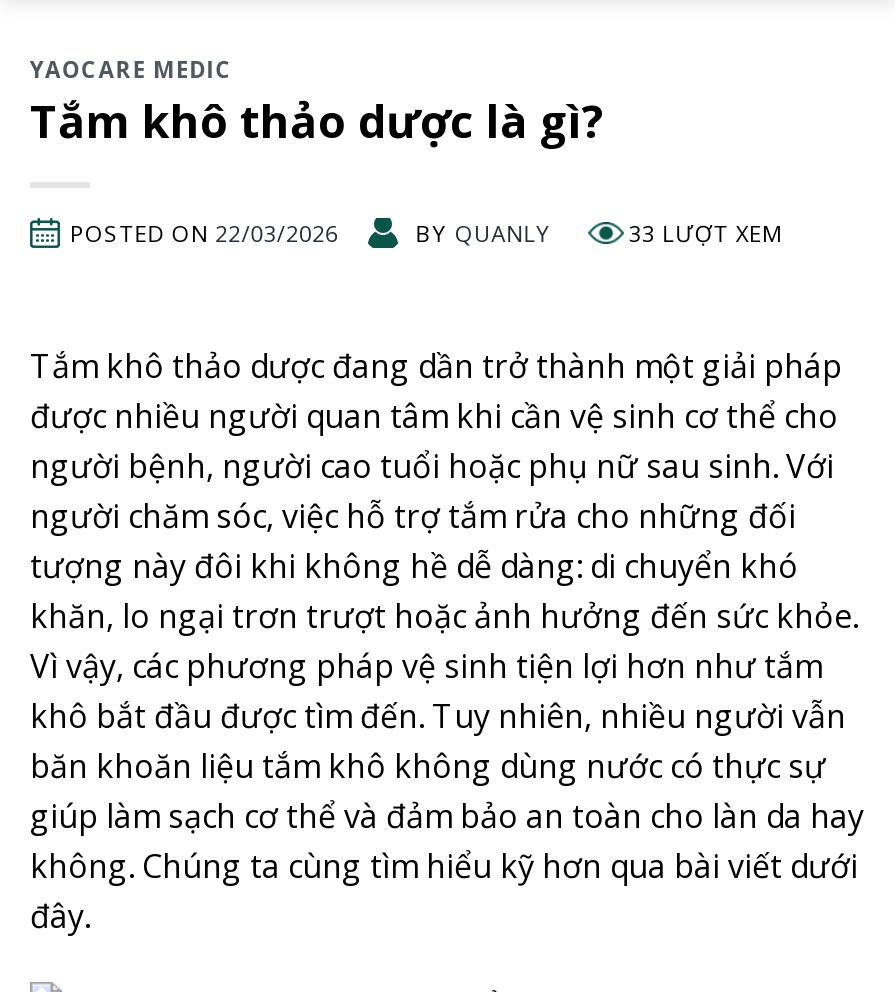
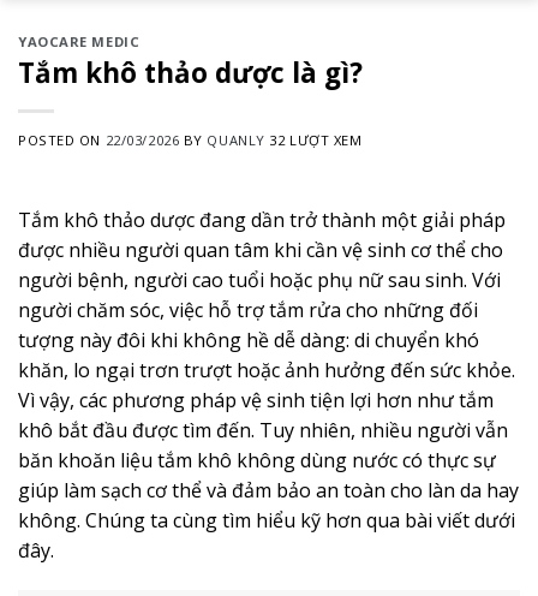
- POSTED ON 22/03/2026
- BY QUANLY
- 33 LƯỢT XEM
+ POSTED ON 22/03/2026 BY QUANLY 32 LƯỢT XEM
